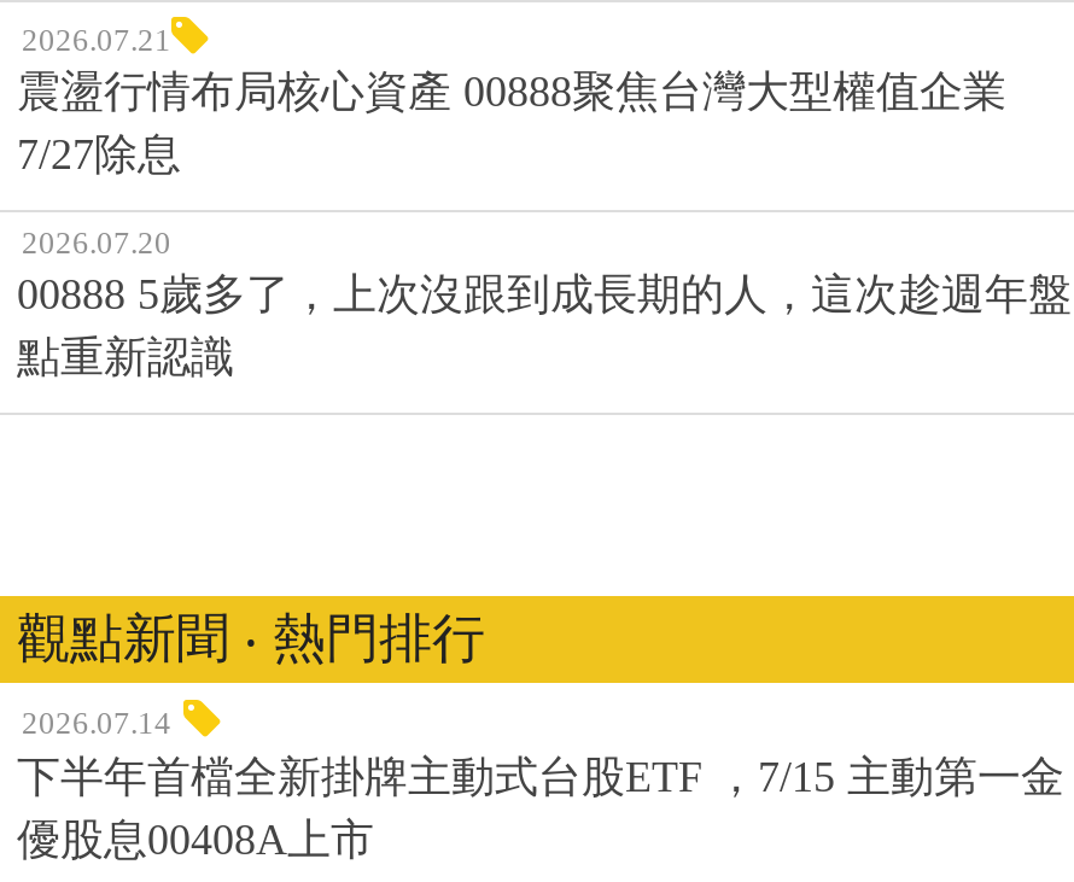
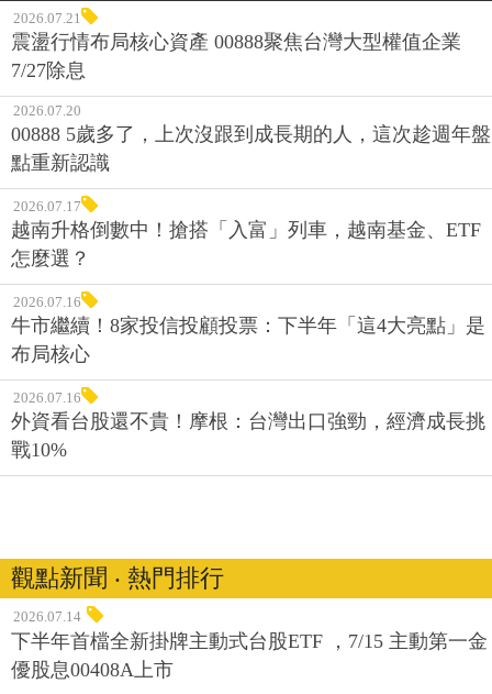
+ 2026.07.17
+ 越南升格倒數中！搶搭「入富」列車，越南基金、ETF
+ 怎麼選？
+ 2026.07.16
+ 牛市繼續！8家投信投顧投票：下半年「這4大亮點」是
+ 布局核心
+ 2026.07.16
+ 外資看台股還不貴！摩根：台灣出口強勁，經濟成長挑
+ 戰10%
